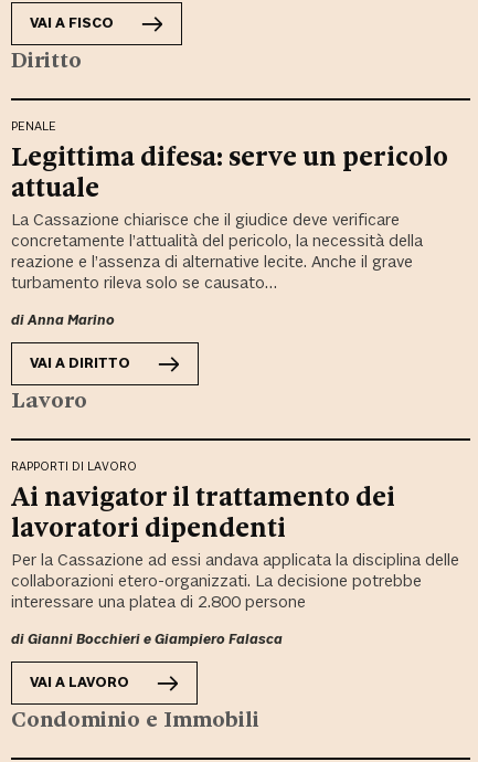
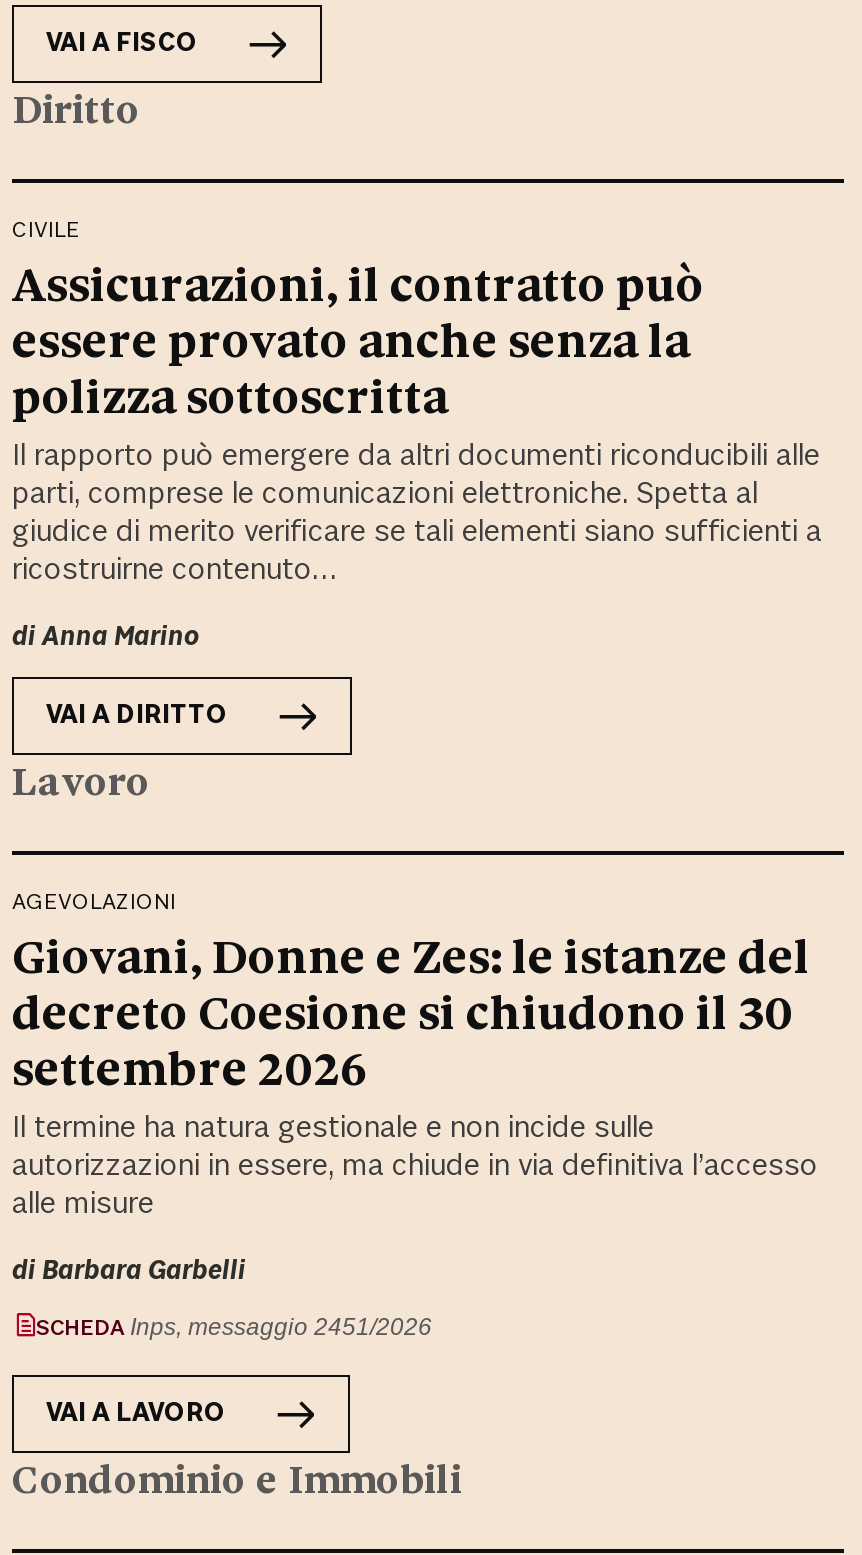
- PENALE
- Legittima difesa: serve un pericolo
- attuale
- La Cassazione chiarisce che il giudice deve verificare
- concretamente l’attualità del pericolo, la necessità della
- reazione e l’assenza di alternative lecite. Anche il grave
- turbamento rileva solo se causato…
+ CIVILE
+ Assicurazioni, il contratto può
+ essere provato anche senza la
+ polizza sottoscritta
+ Il rapporto può emergere da altri documenti riconducibili alle
+ parti, comprese le comunicazioni elettroniche. Spetta al
+ giudice di merito verificare se tali elementi siano sufficienti a
+ ricostruirne contenuto…

- RAPPORTI DI LAVORO
- Ai navigator il trattamento dei
- lavoratori dipendenti
- Per la Cassazione ad essi andava applicata la disciplina delle
- collaborazioni etero-organizzati. La decisione potrebbe
- interessare una platea di 2.800 persone
- di Gianni Bocchieri e Giampiero Falasca
+ AGEVOLAZIONI
+ Giovani, Donne e Zes: le istanze del
+ decreto Coesione si chiudono il 30
+ settembre 2026
+ Il termine ha natura gestionale e non incide sulle
+ autorizzazioni in essere, ma chiude in via definitiva l’accesso
+ alle misure
+ di Barbara Garbelli
+ SCHEDA Inps, messaggio 2451/2026
